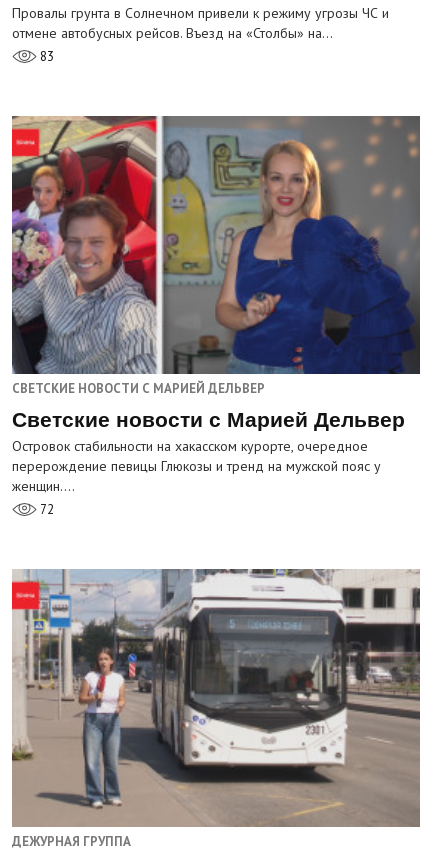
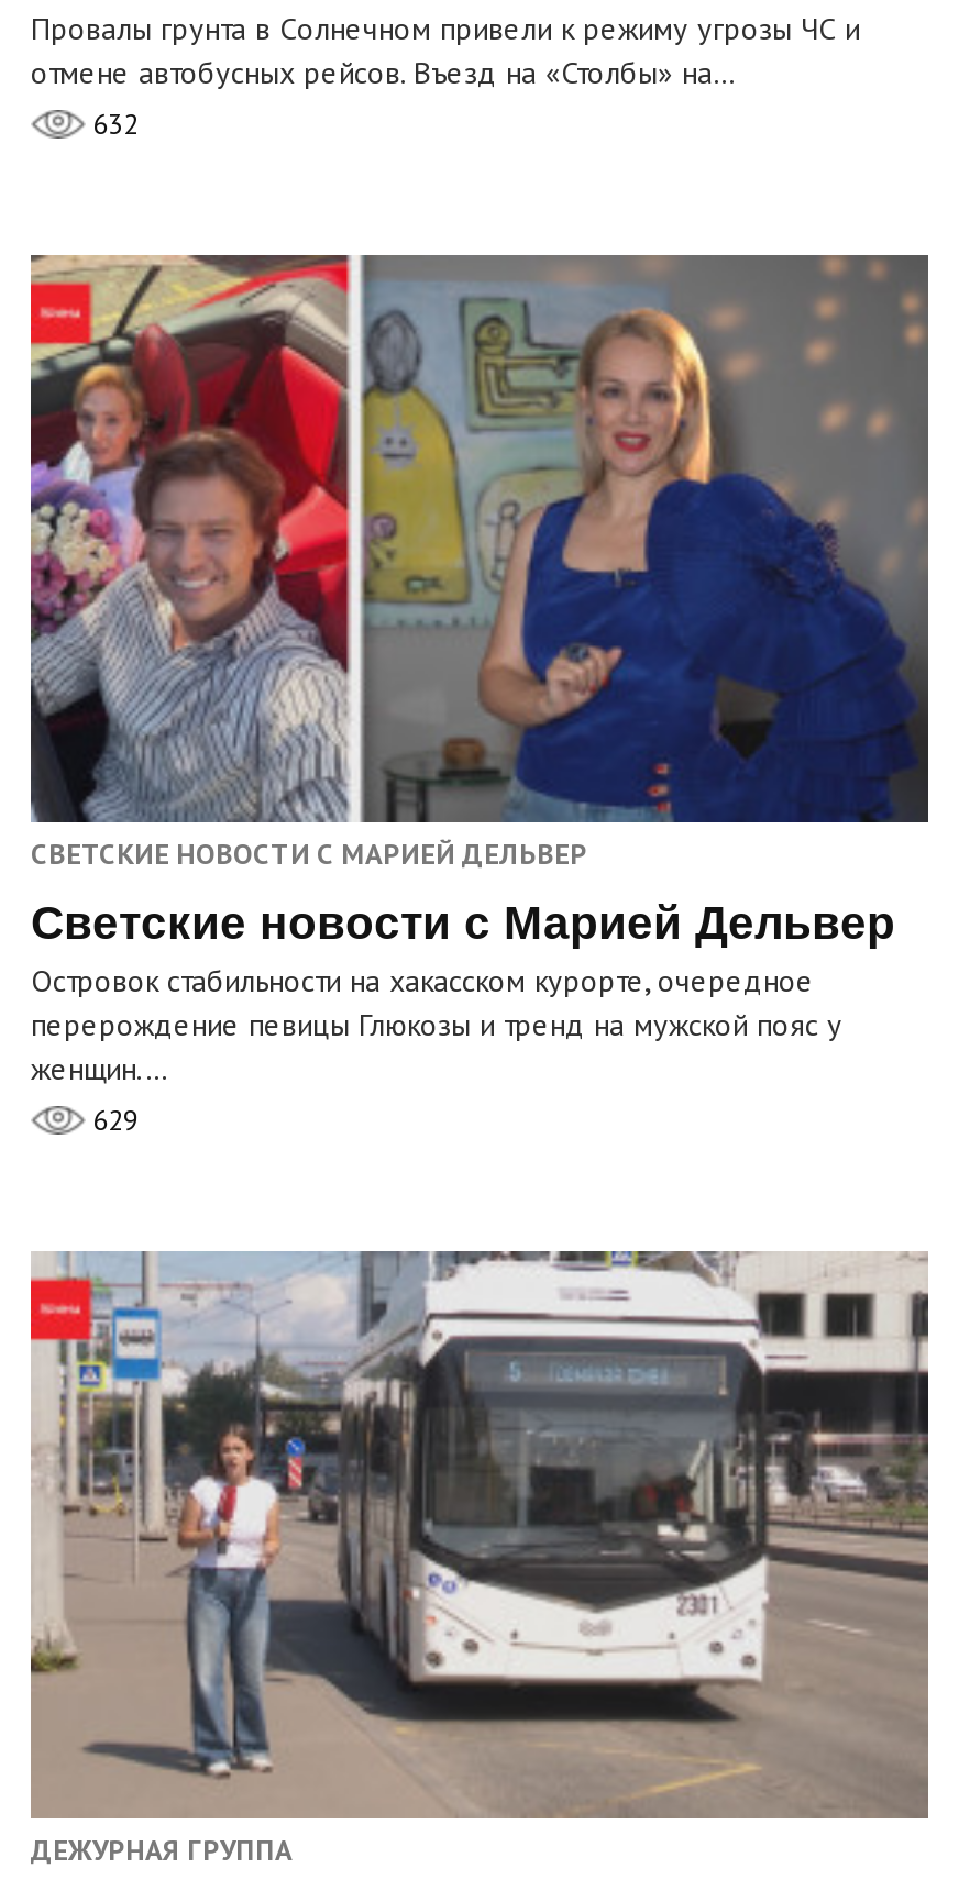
- 83
+ 632

- 72
+ 629
